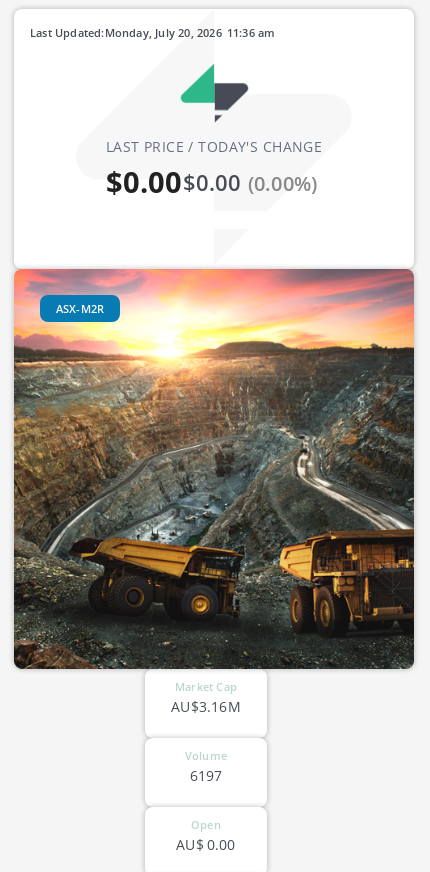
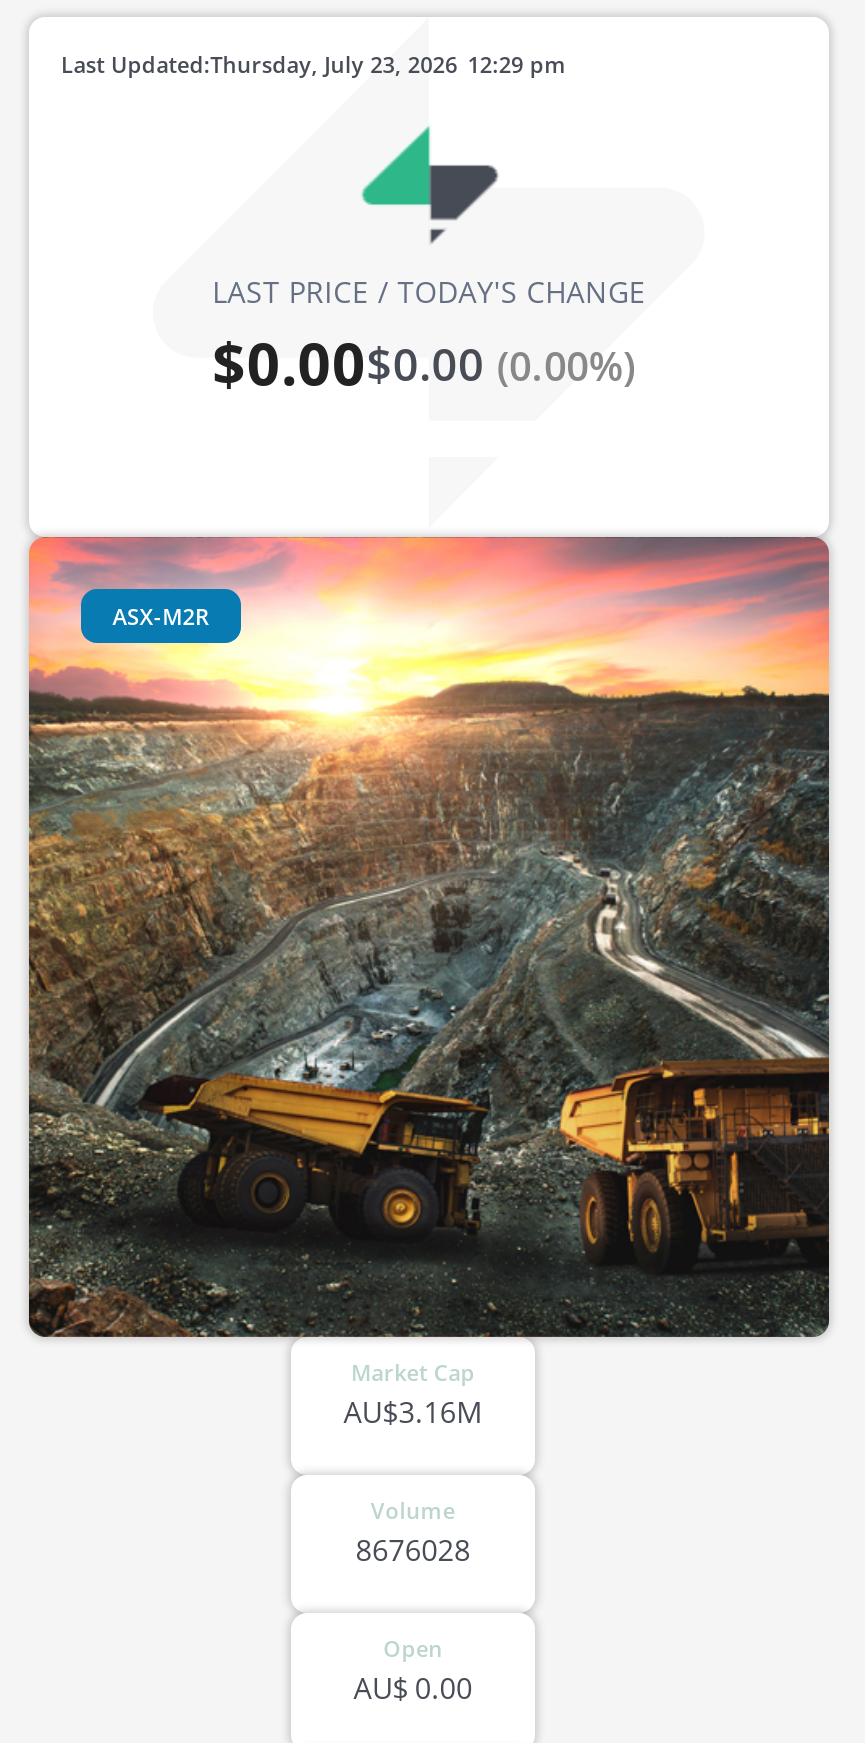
- 11:36 am
- Monday, July 20, 2026
+ 12:29 pm
+ Thursday, July 23, 2026

- 6197
+ 8676028
